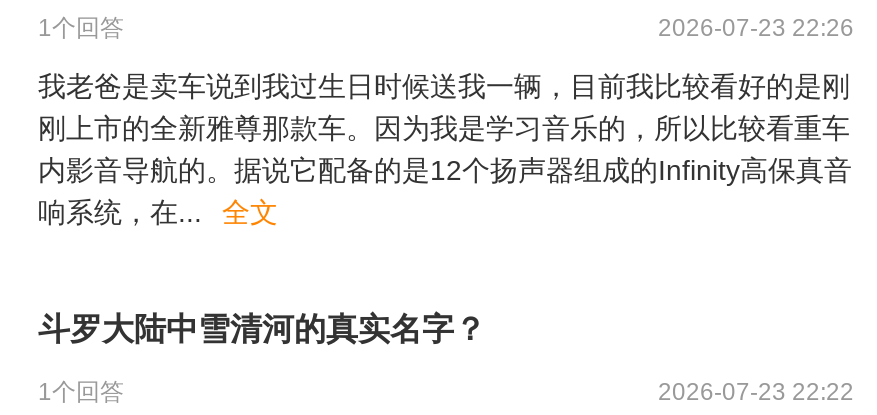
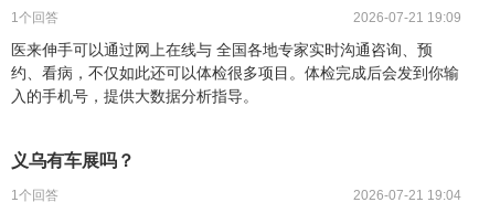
- 2026-07-23 22:26
+ 2026-07-21 19:09

- 我老爸是卖车说到我过生日时候送我一辆，目前我比较看好的是刚
- 刚上市的全新雅尊那款车。因为我是学习音乐的，所以比较看重车
- 内影音导航的。据说它配备的是12个扬声器组成的Infinity高保真音
- 响系统，在...
- 全文
+ 医来伸手可以通过网上在线与 全国各地专家实时沟通咨询、预
+ 约、看病，不仅如此还可以体检很多项目。体检完成后会发到你输
+ 入的手机号，提供大数据分析指导。

- 斗罗大陆中雪清河的真实名字？
+ 义乌有车展吗？

- 2026-07-23 22:22
+ 2026-07-21 19:04
